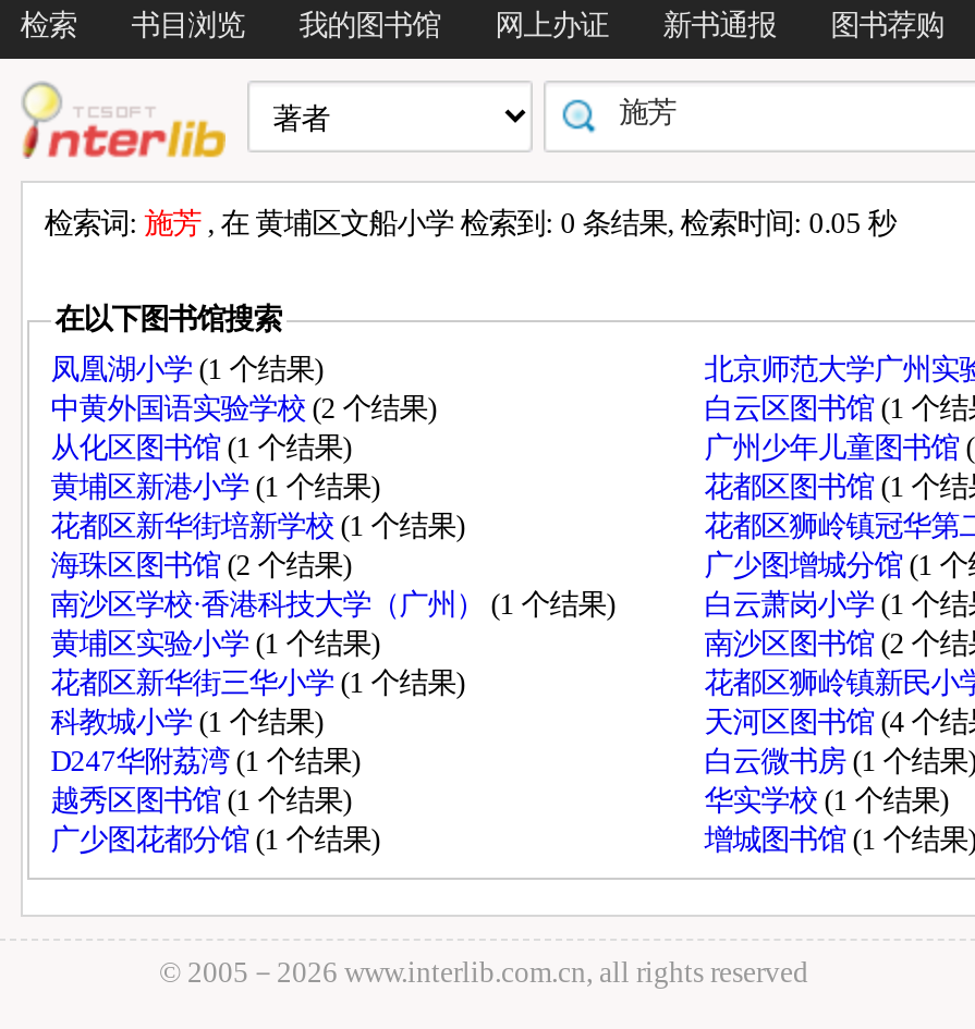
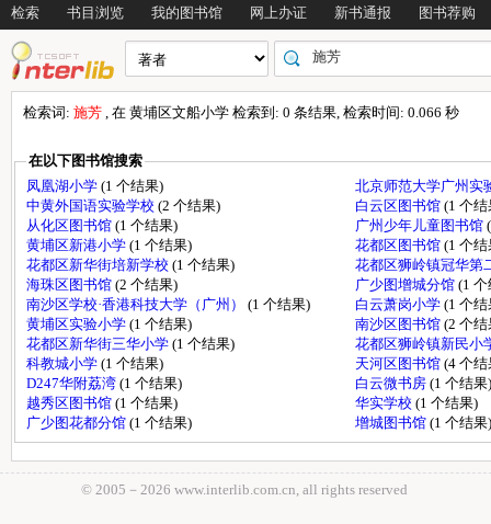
- 检索词:施芳, 在 黄埔区文船小学 检索到: 0 条结果, 检索时间: 0.05 秒
+ 检索词:施芳, 在 黄埔区文船小学 检索到: 0 条结果, 检索时间: 0.066 秒
